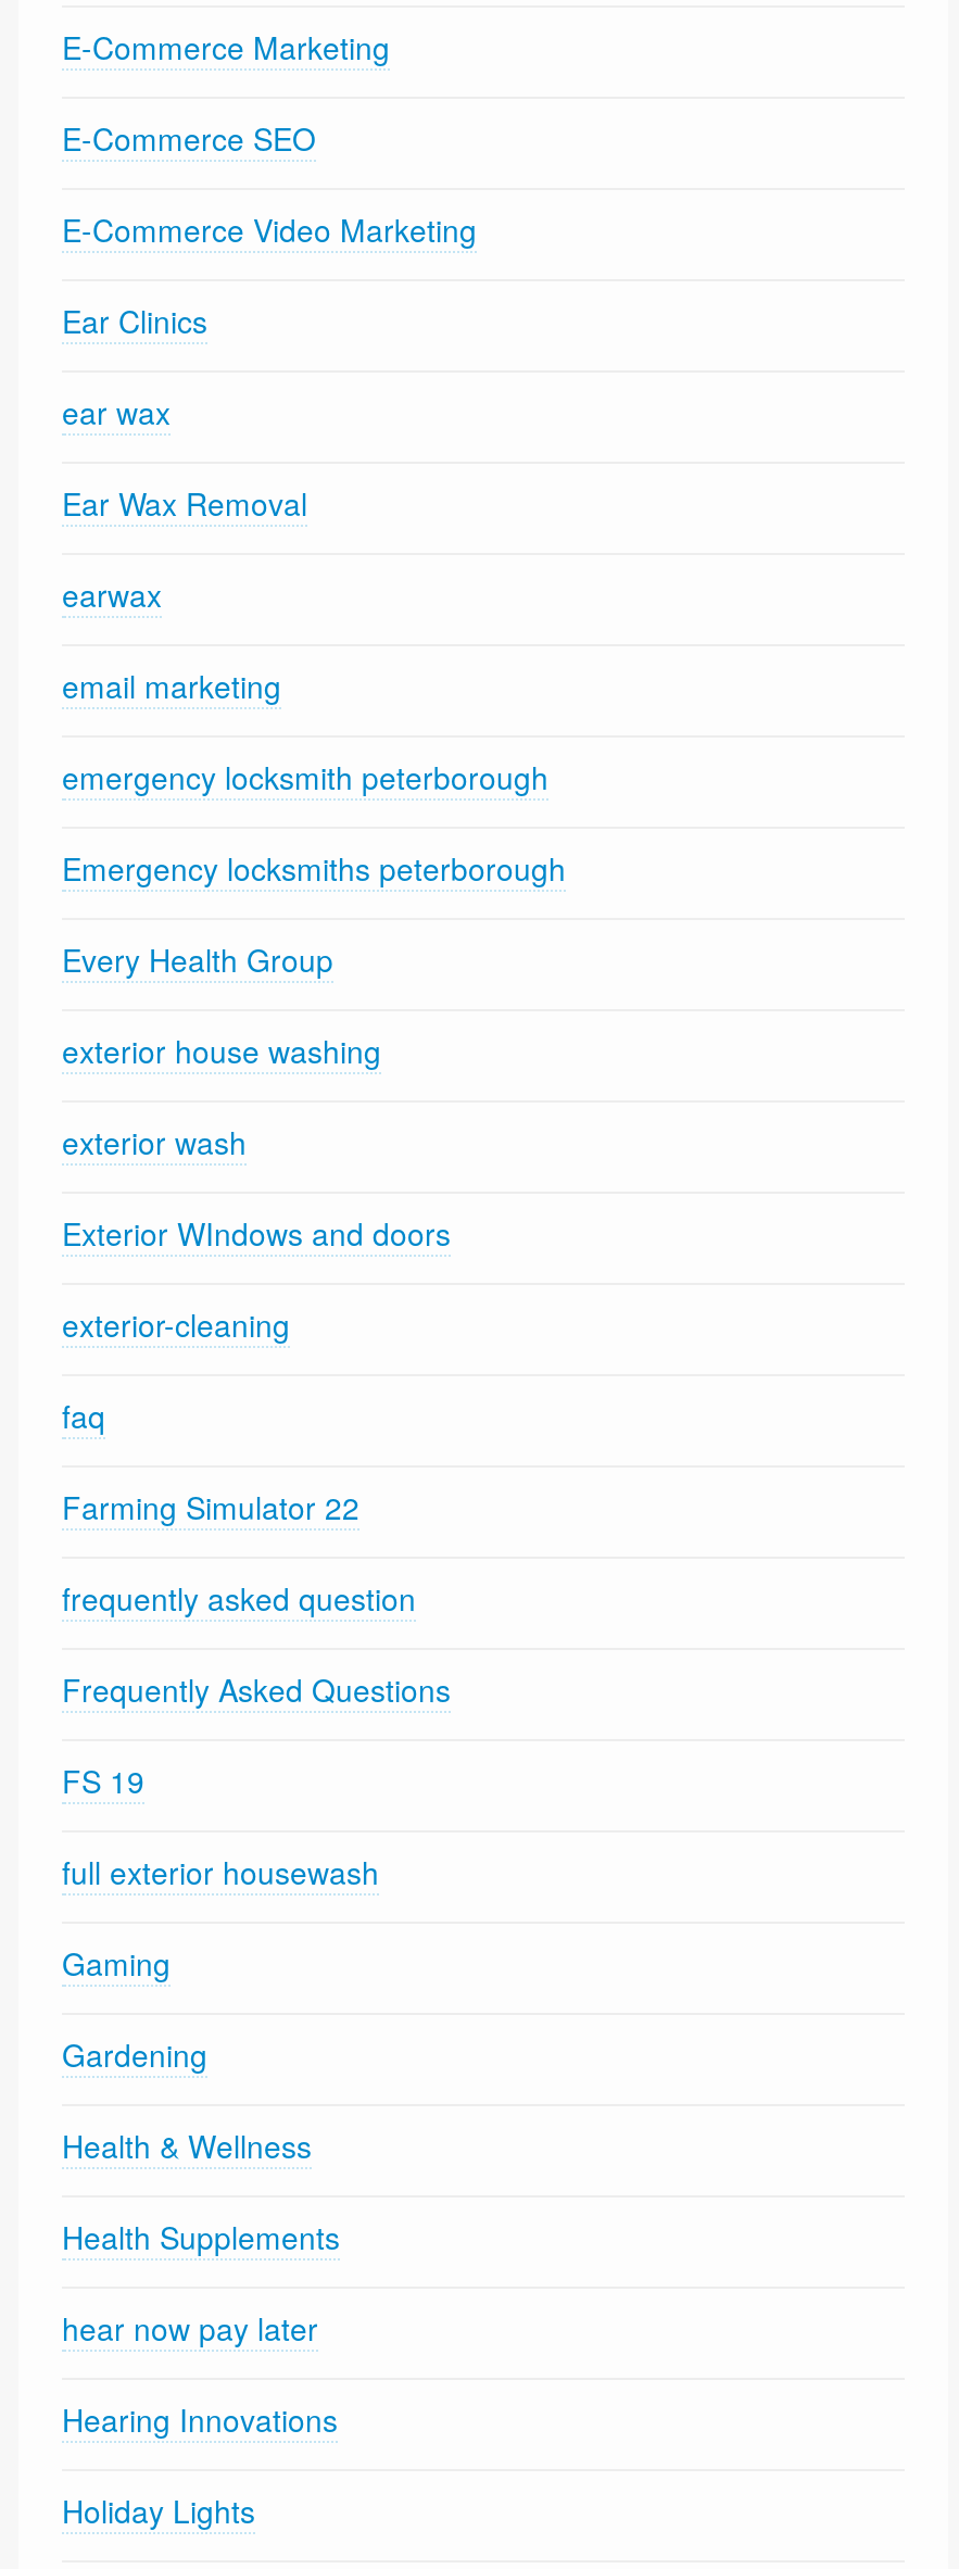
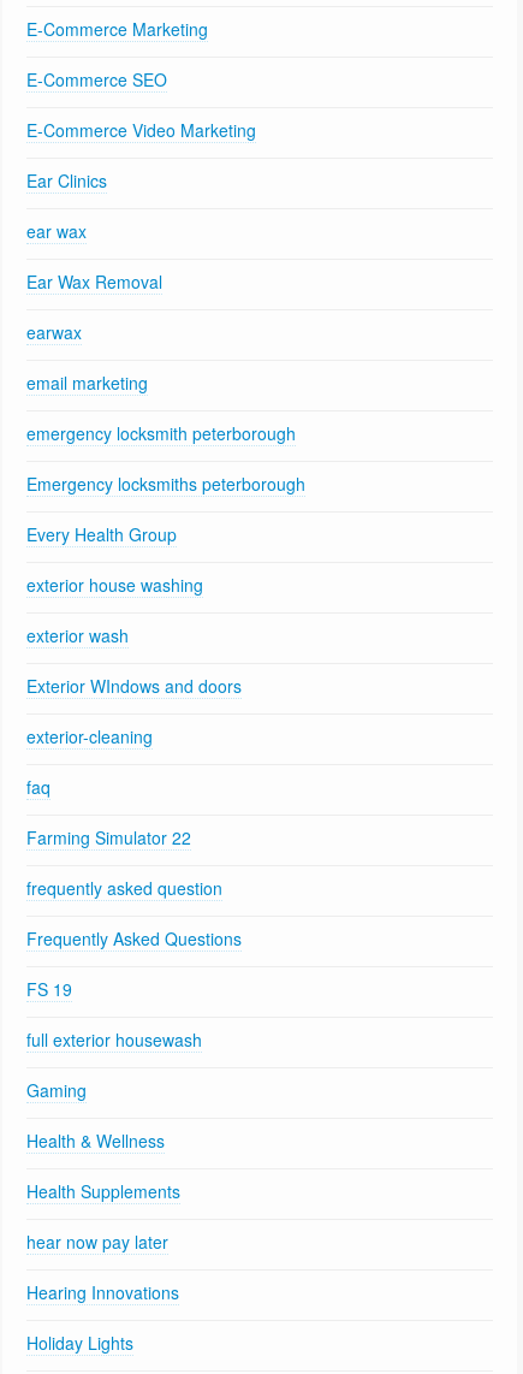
- Gardening
